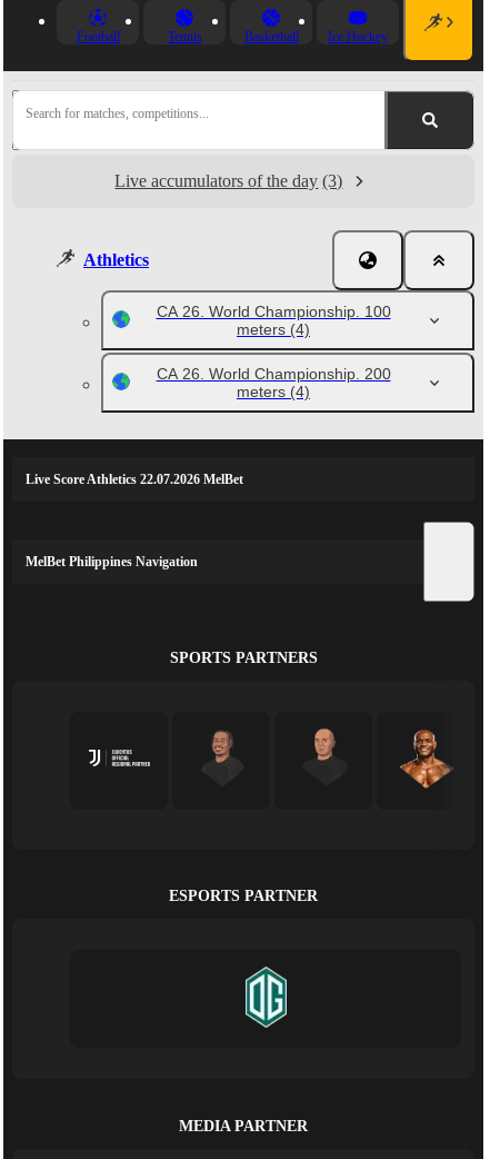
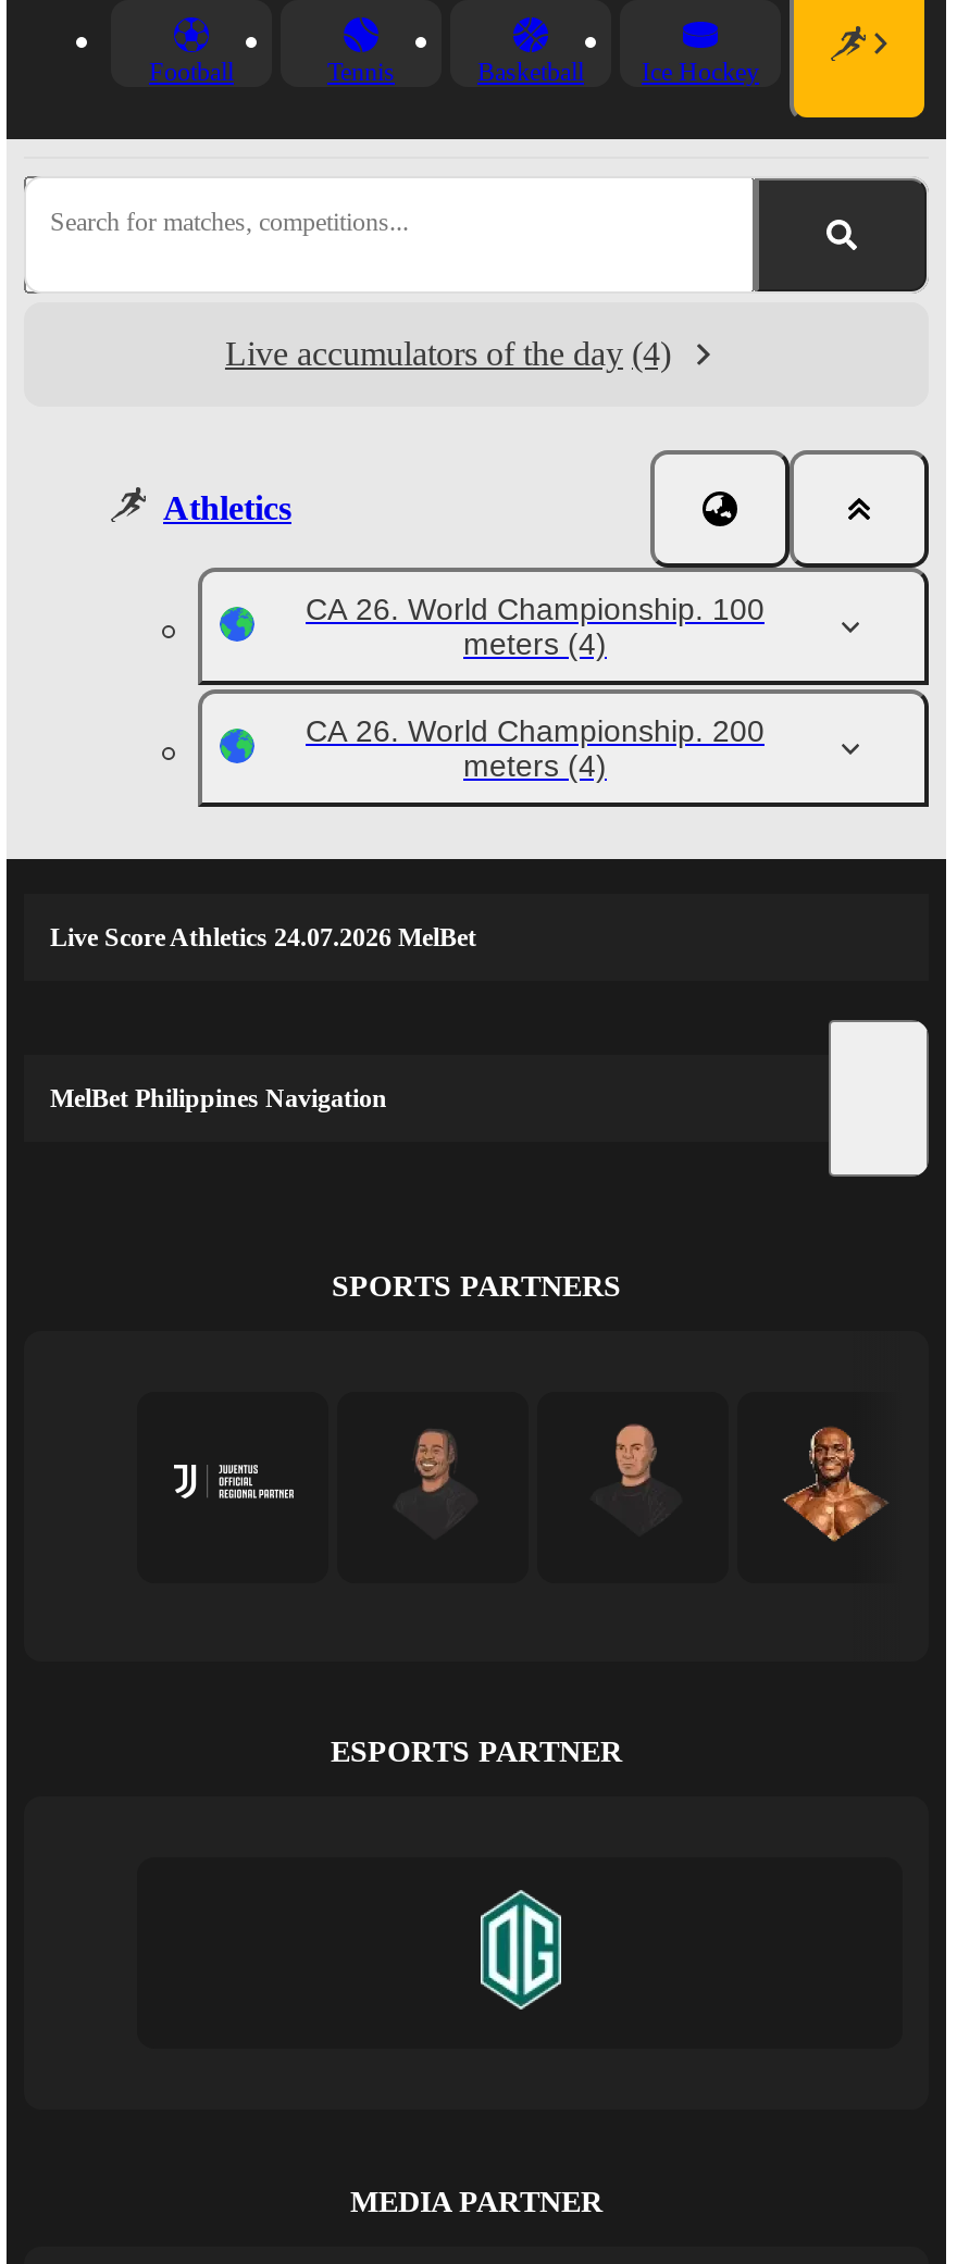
- Live accumulators of the day (3)
+ Live accumulators of the day (4)

- Live Score Athletics 22.07.2026 MelBet
+ Live Score Athletics 24.07.2026 MelBet
